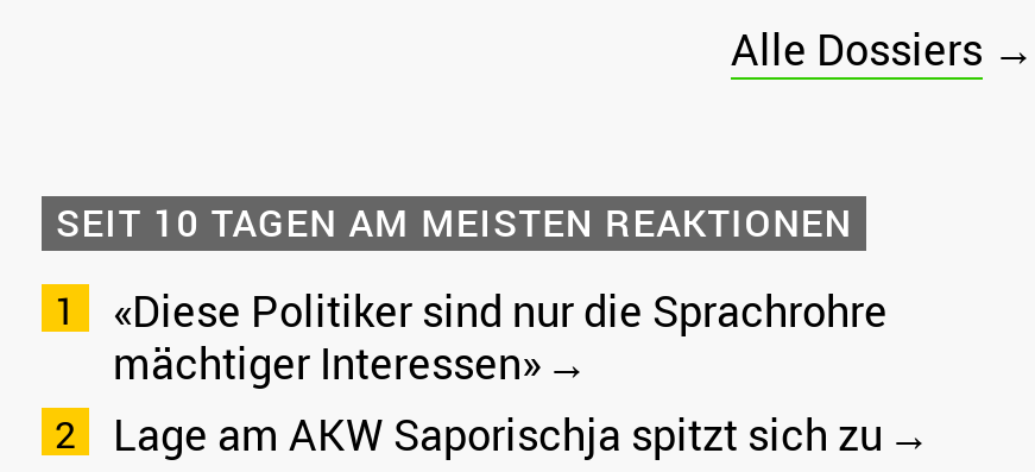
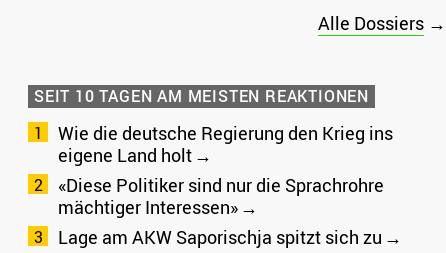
+ Wie die deutsche Regierung den Krieg ins
+ eigene Land holt
